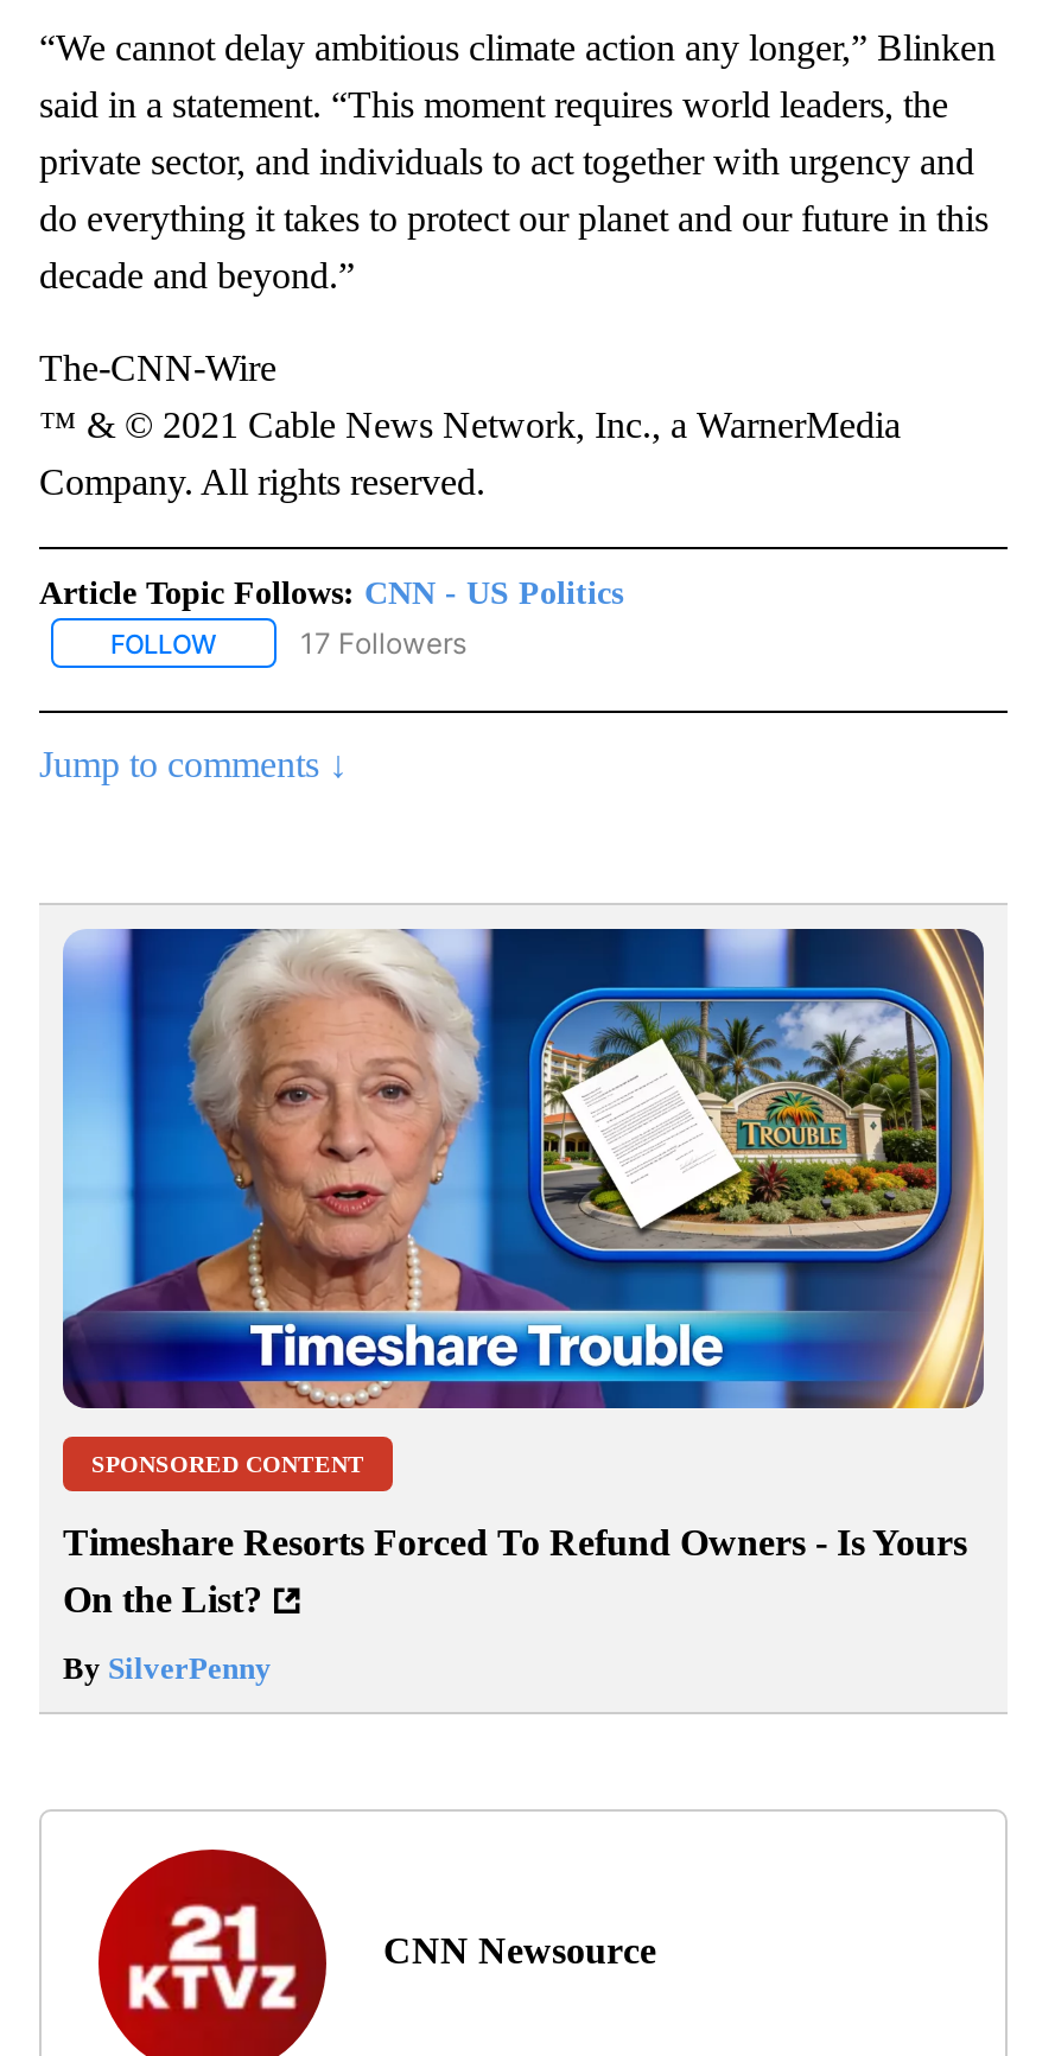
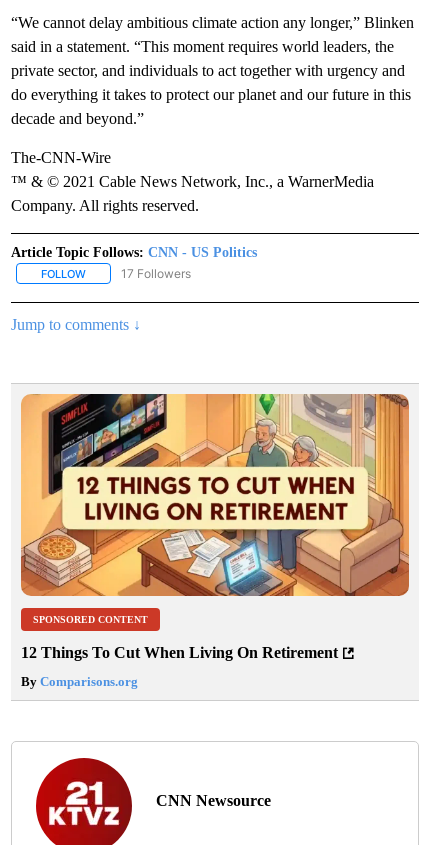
- [image]
+ [image]

- Timeshare Resorts Forced To Refund Owners - Is Yours
- On the List?
+ 12 Things To Cut When Living On Retirement

- By SilverPenny
+ By Comparisons.org
